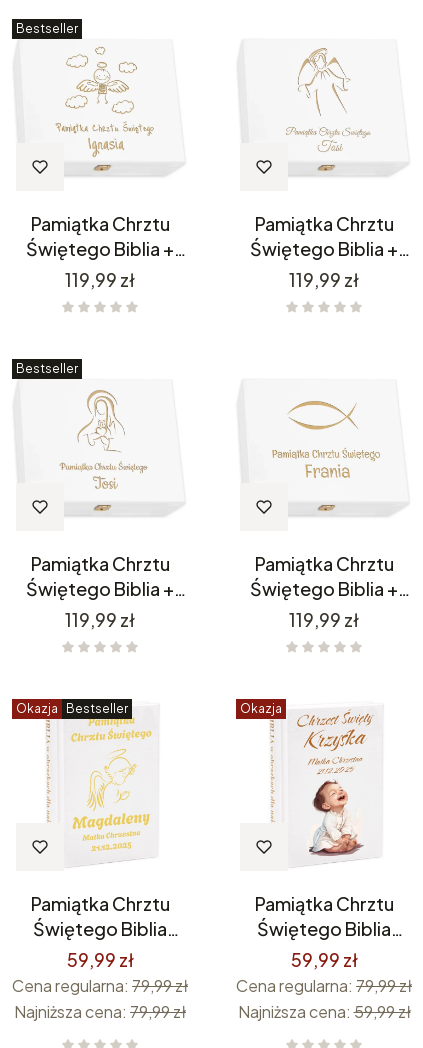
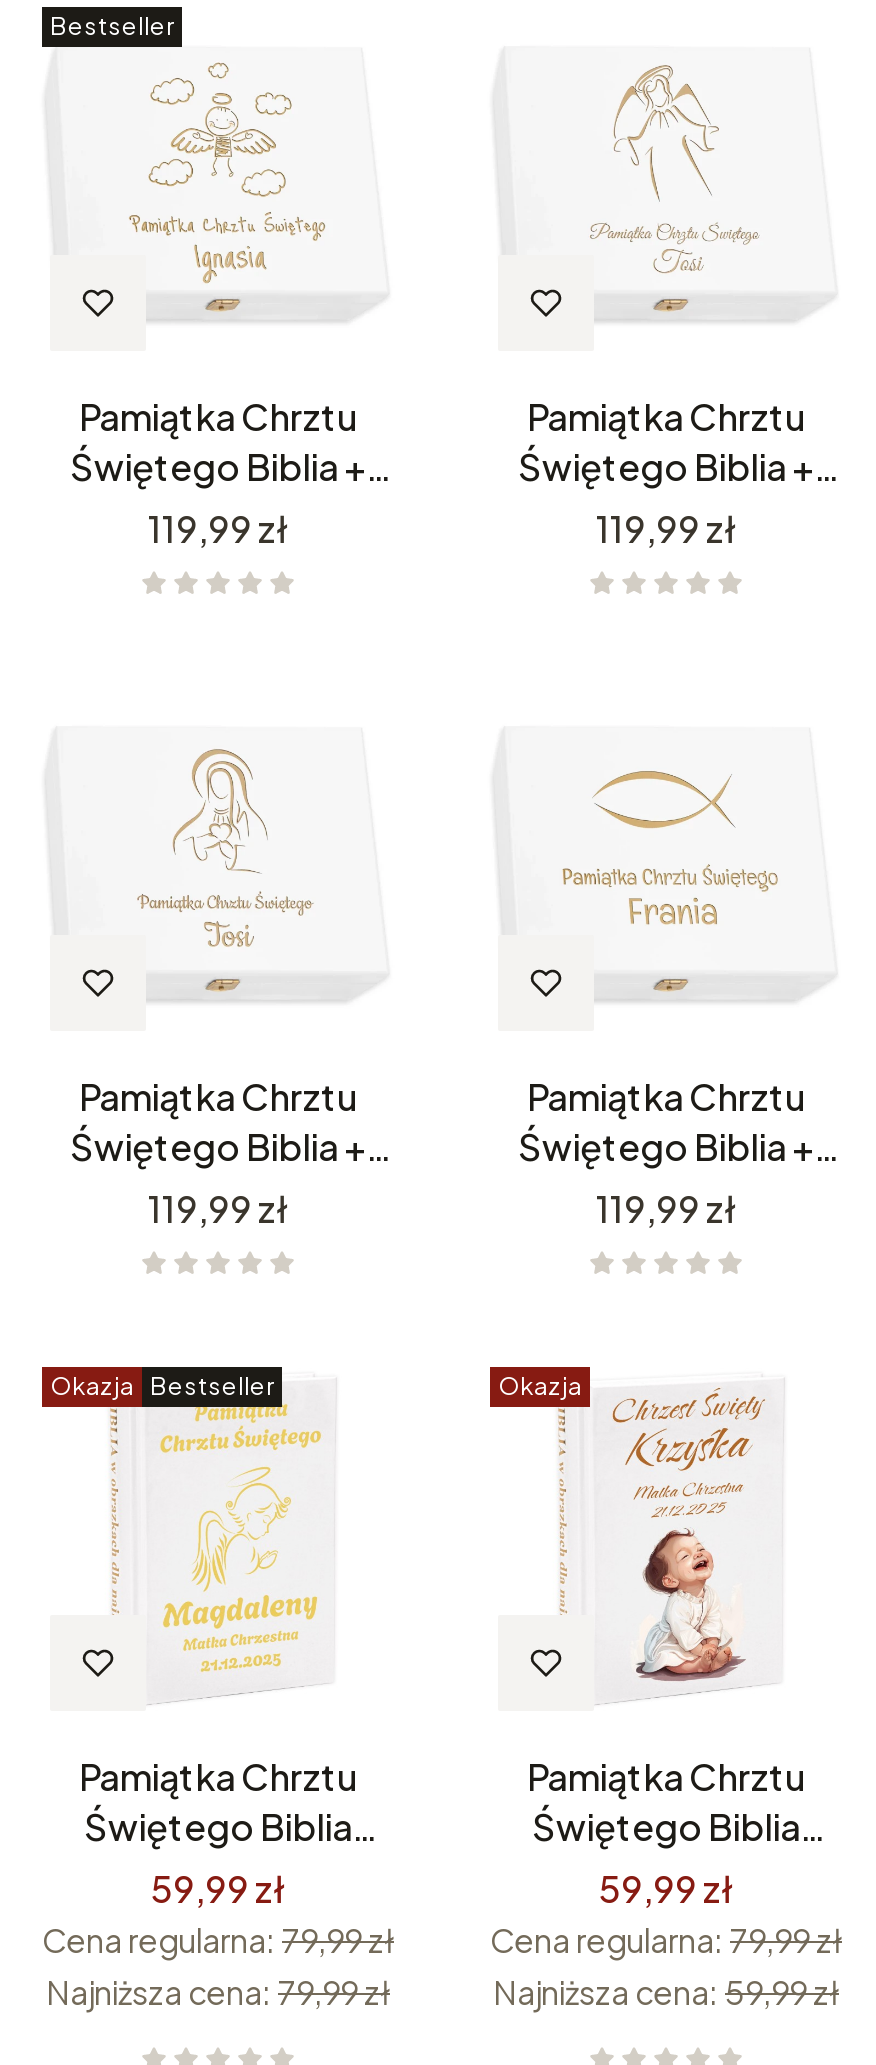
- Bestseller
